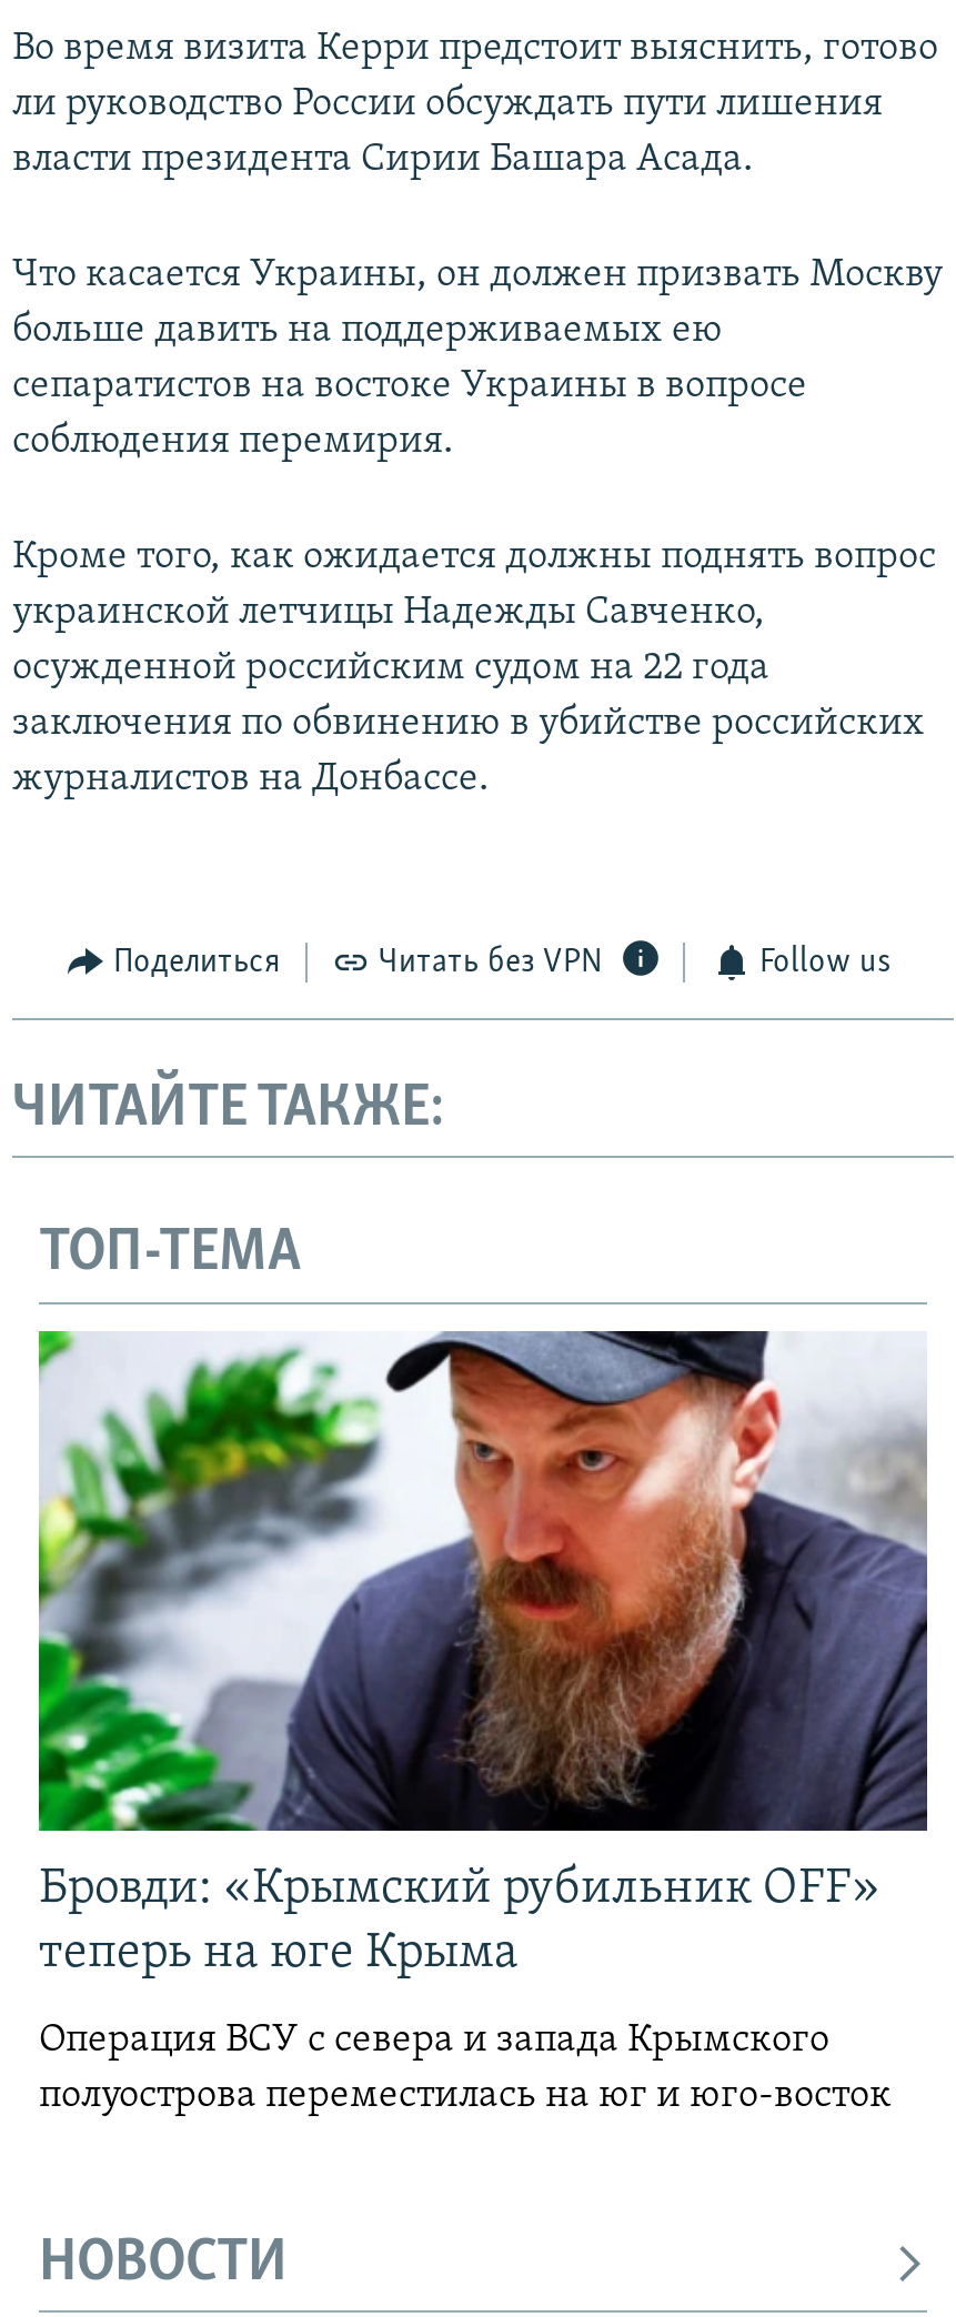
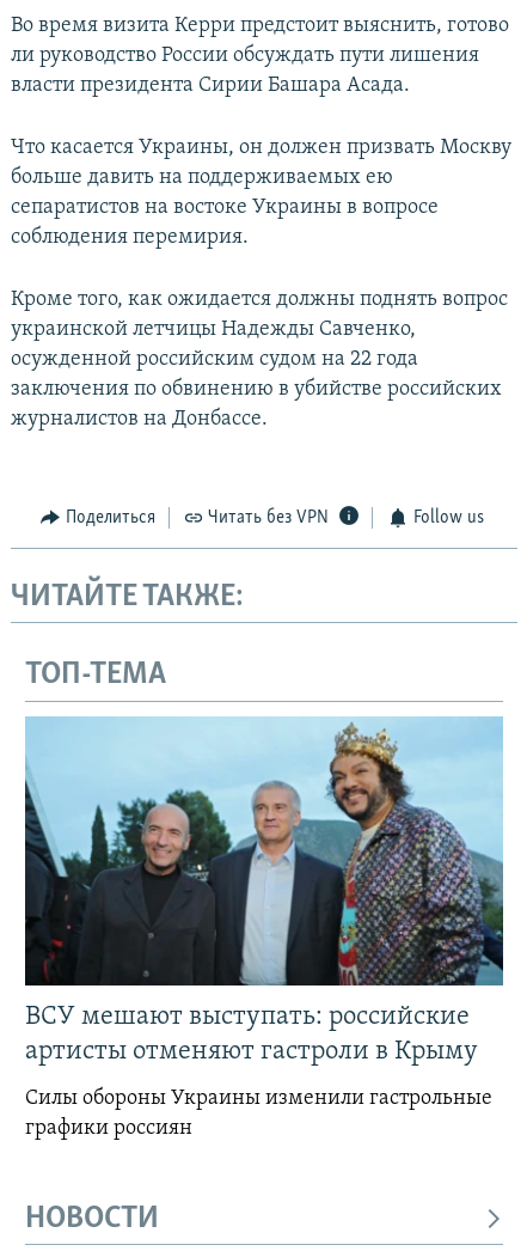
- [image]
- Бровди: «Крымский рубильник OFF»
- теперь на юге Крыма
+ [image]
+ ВСУ мешают выступать: российские
+ артисты отменяют гастроли в Крыму

- Операция ВСУ с севера и запада Крымского
- полуострова переместилась на юг и юго-восток
+ Силы обороны Украины изменили гастрольные
+ графики россиян
